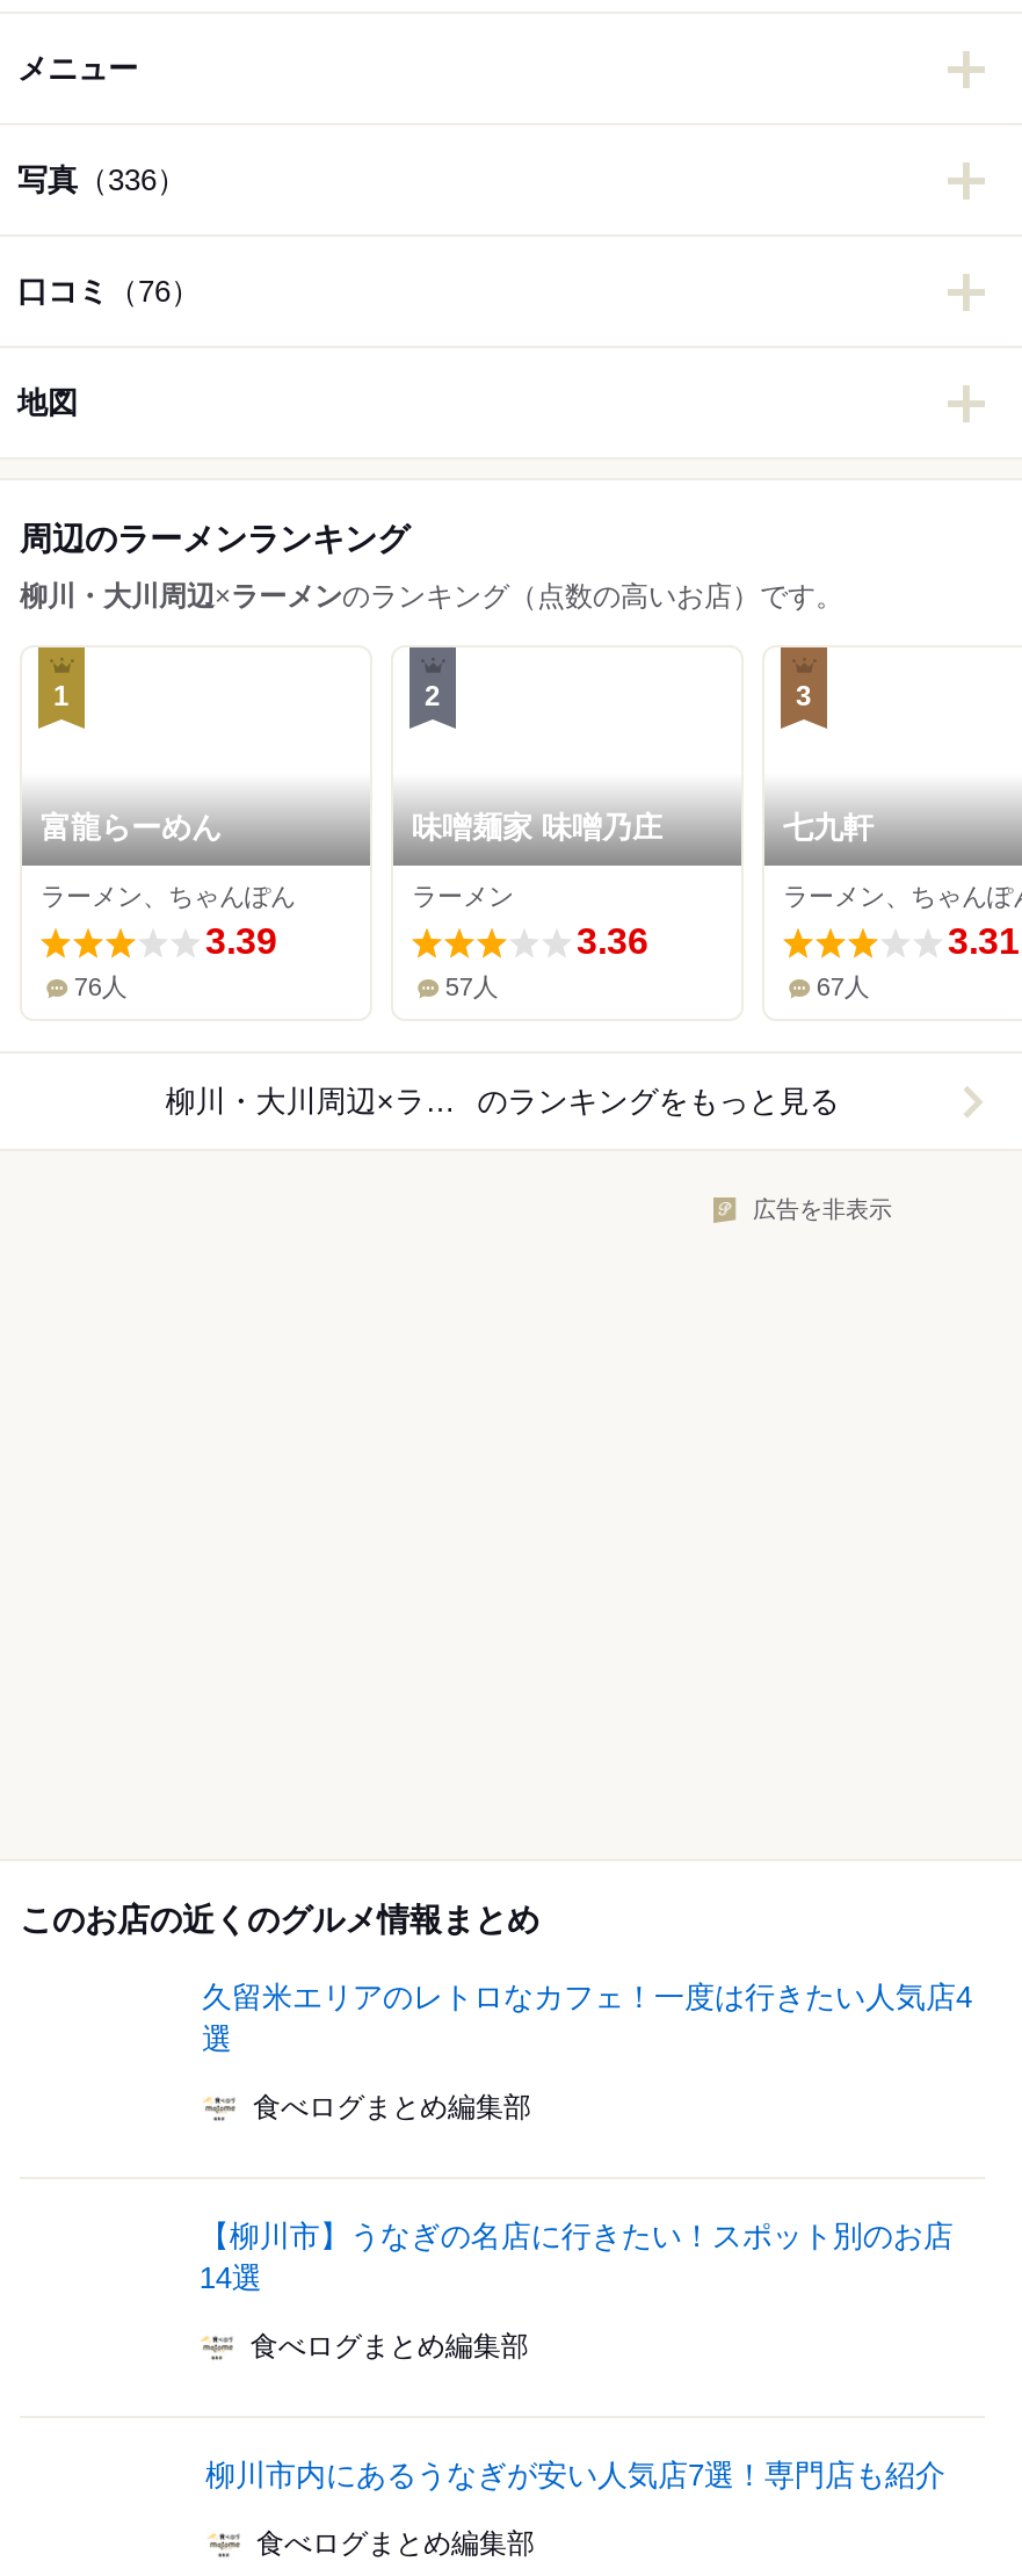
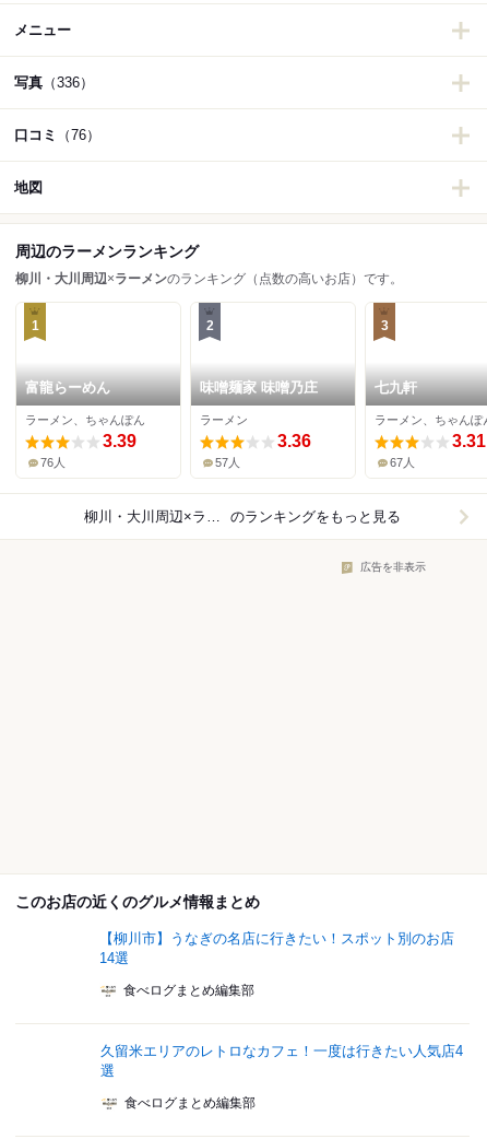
moved down: 久留米エリアのレトロなカフェ！一度は行きたい人気店4 | 選

- 食べログまとめ編集部

moved up: 【柳川市】うなぎの名店に行きたい！スポット別のお店 | 14選 | 食べログまとめ編集部

- 柳川市内にあるうなぎが安い人気店7選！専門店も紹介
